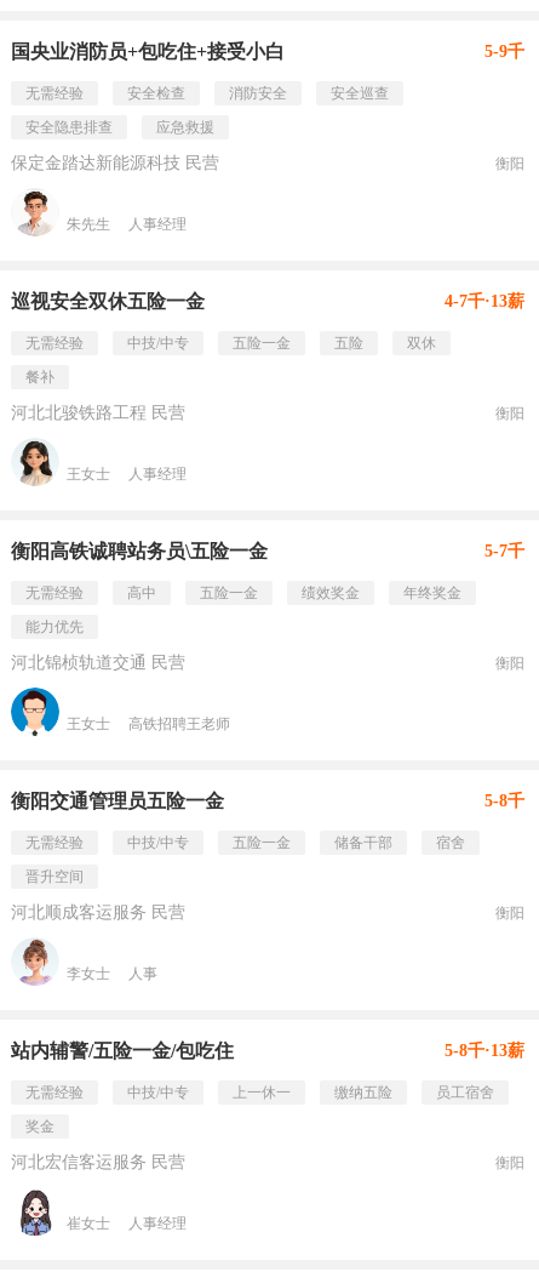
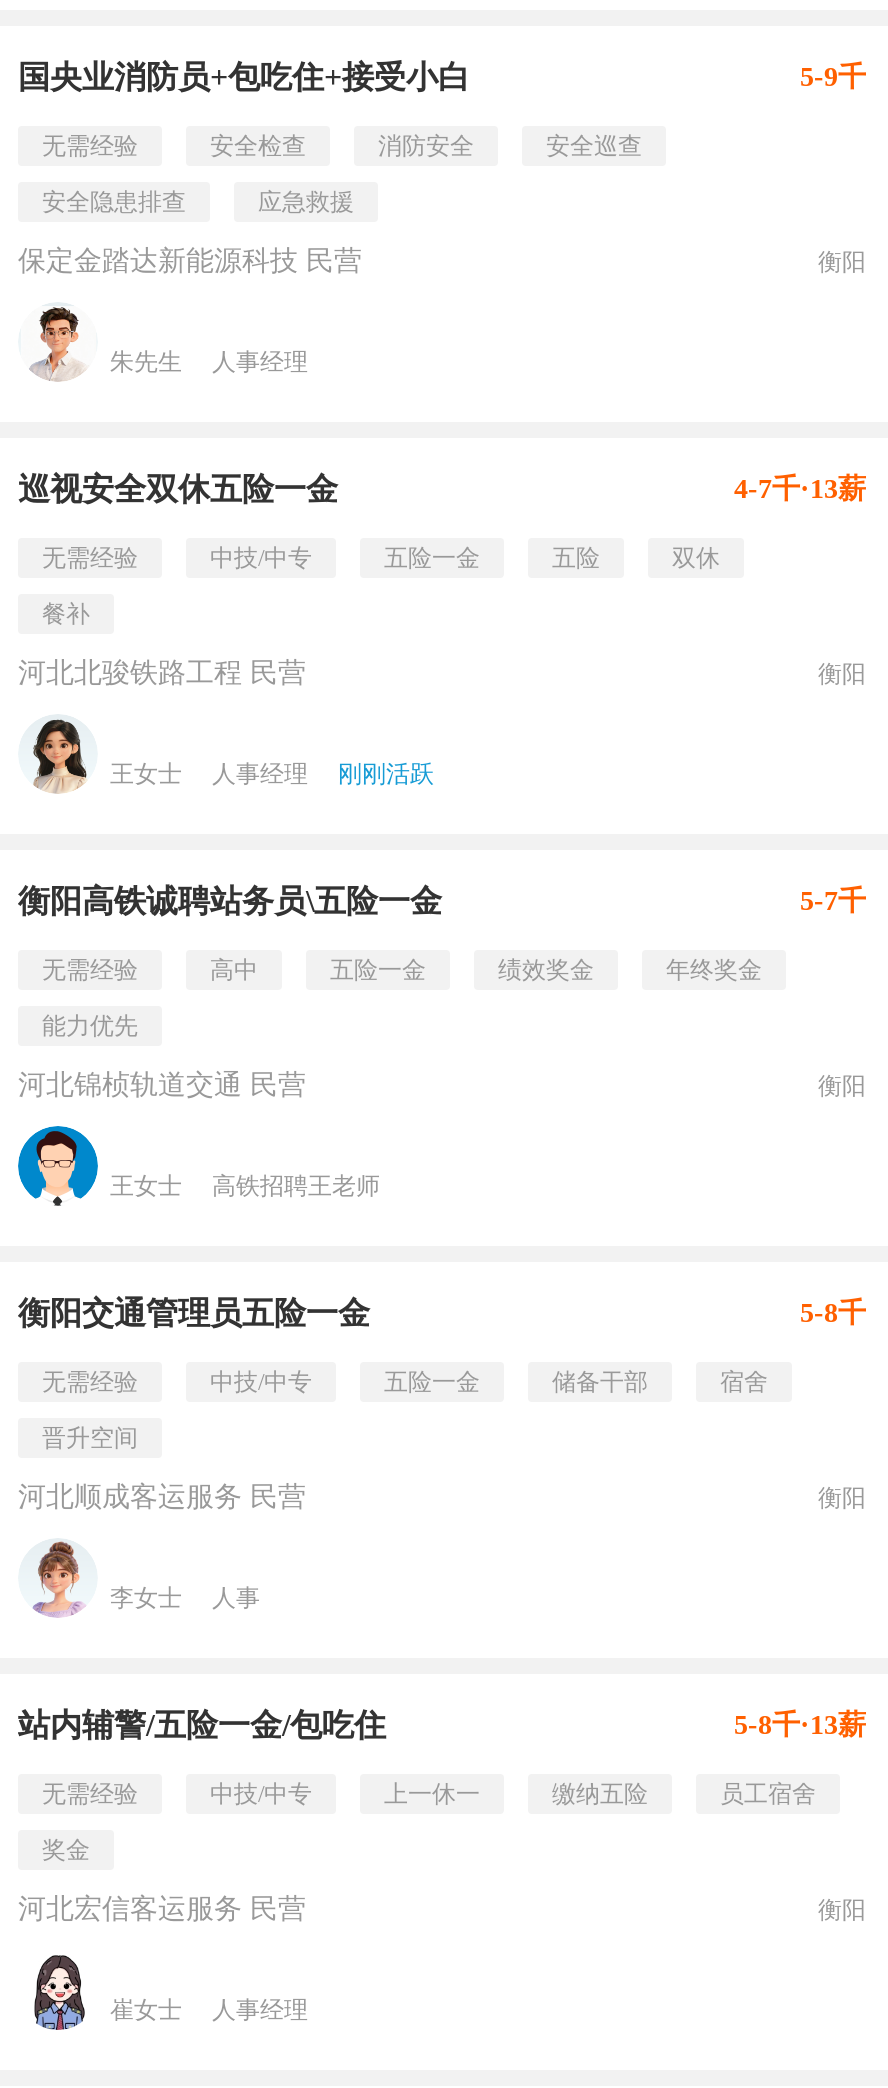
+ 刚刚活跃
